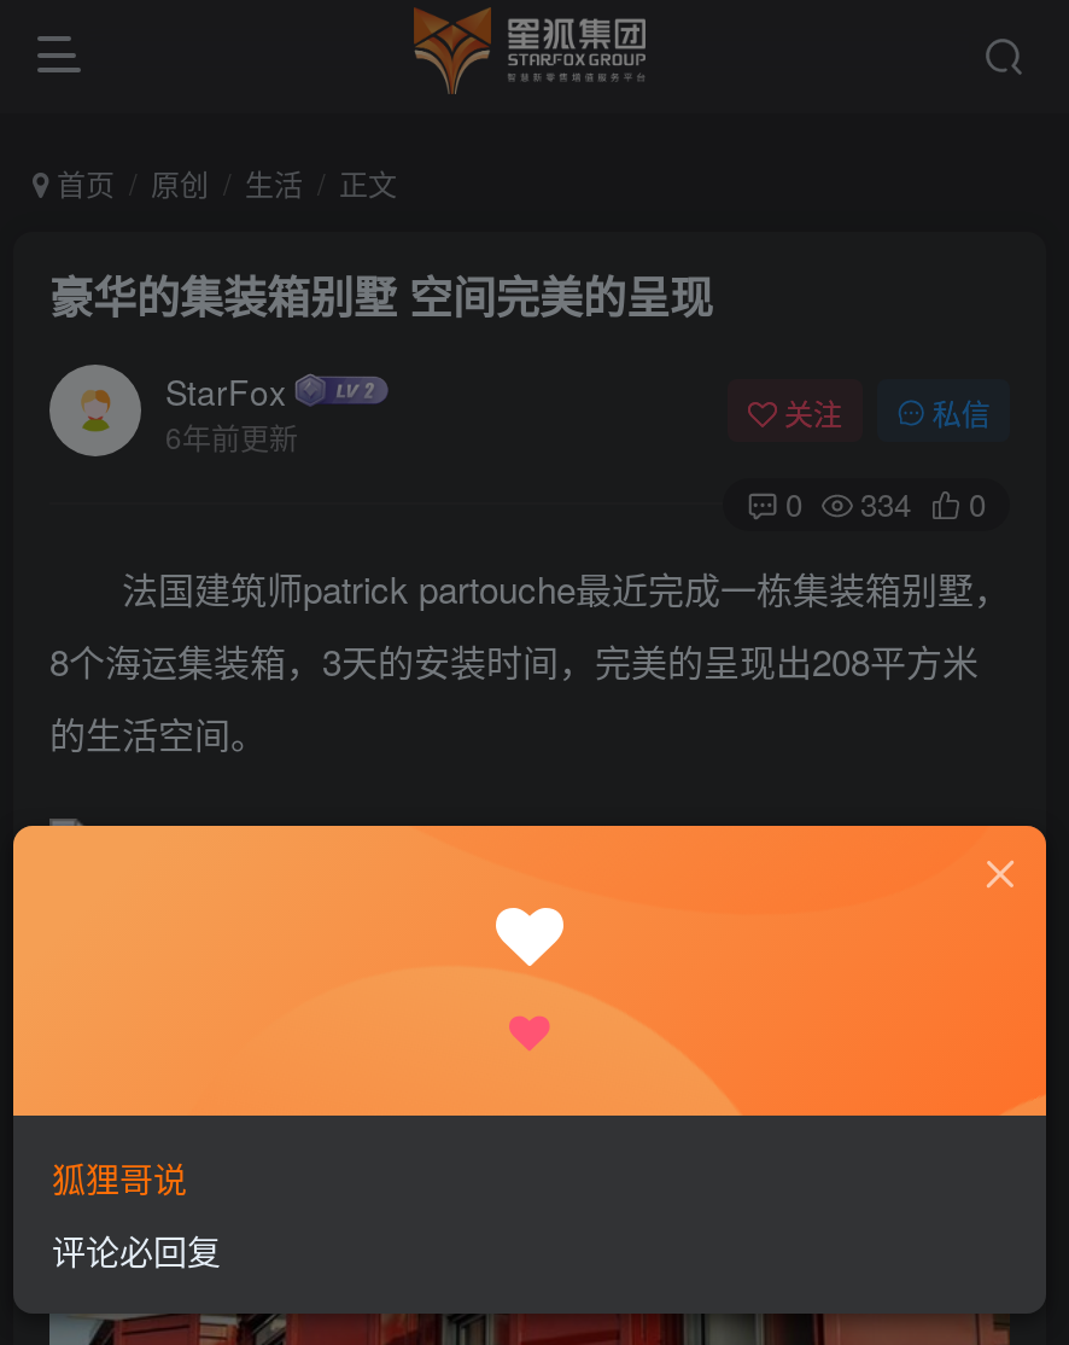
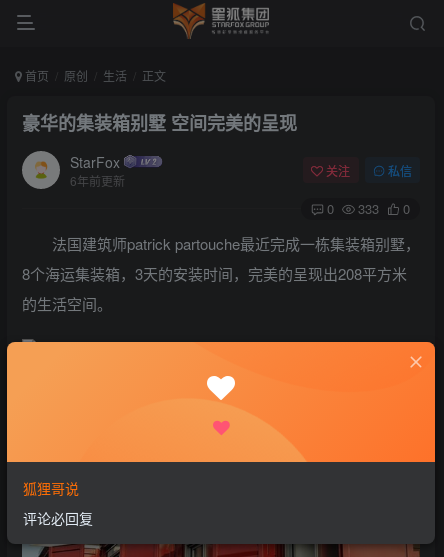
- 0 334 0
+ 0 333 0
